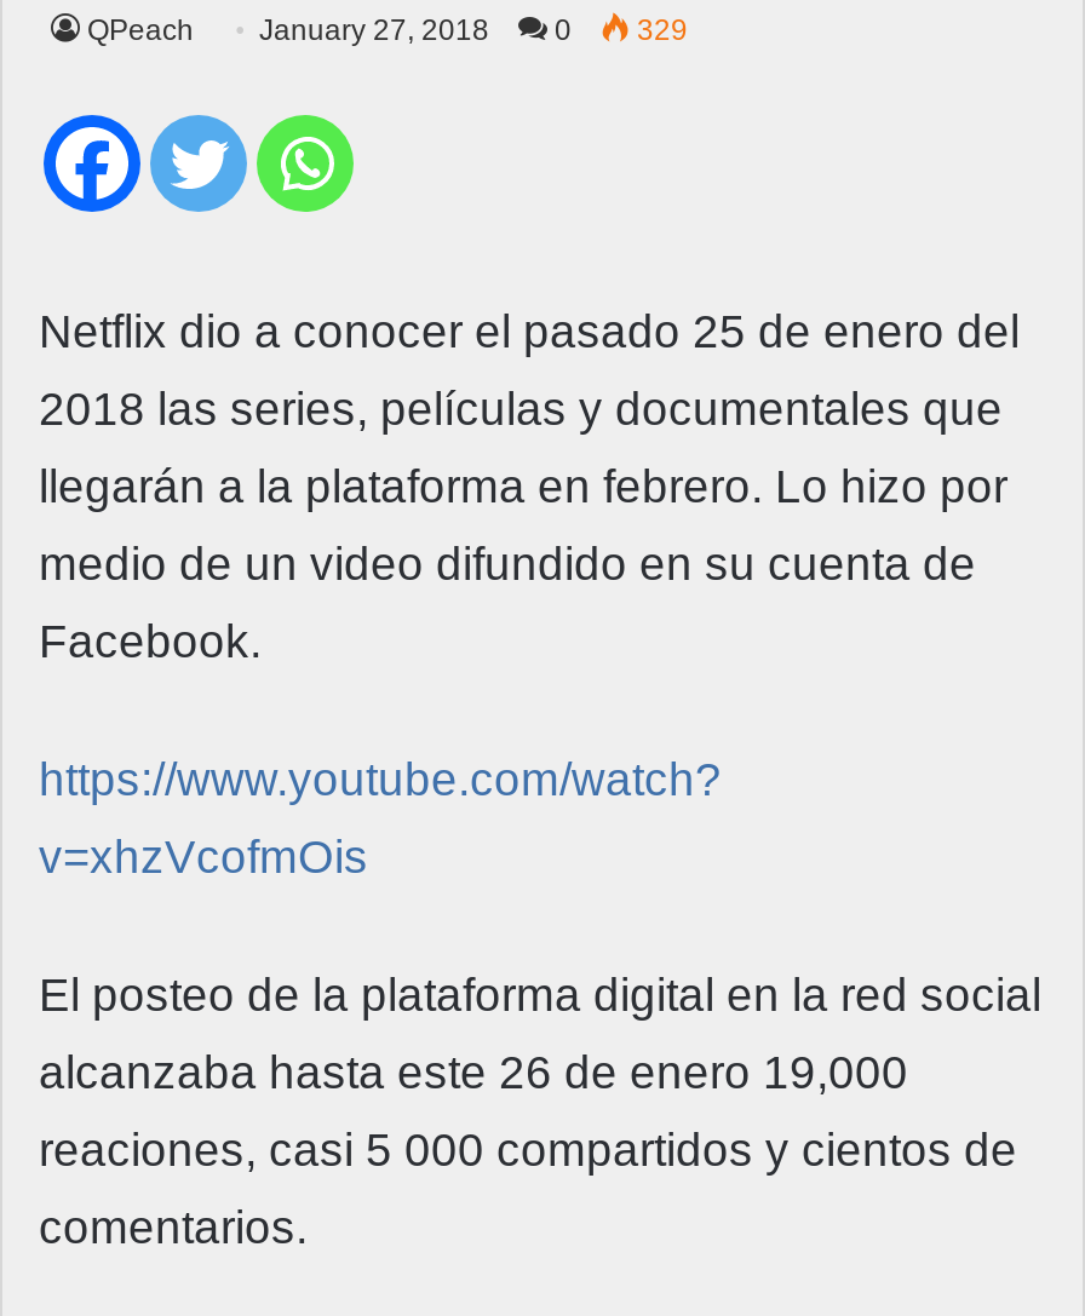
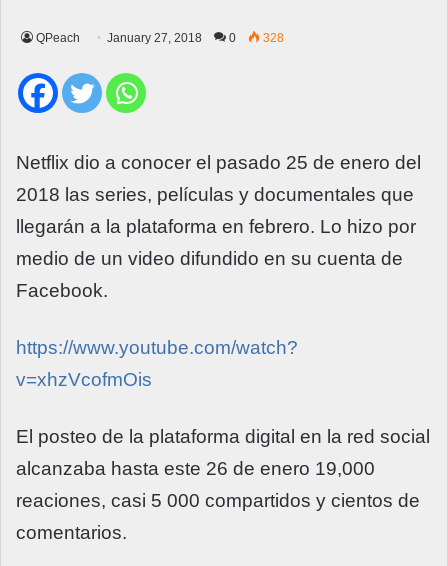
- QPeach January 27, 2018 0 329
+ QPeach January 27, 2018 0 328
